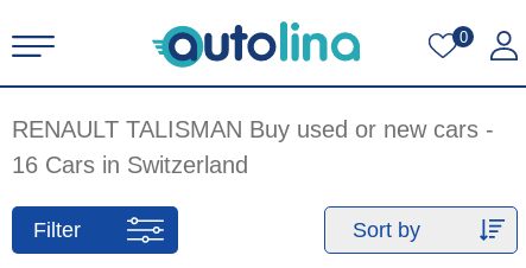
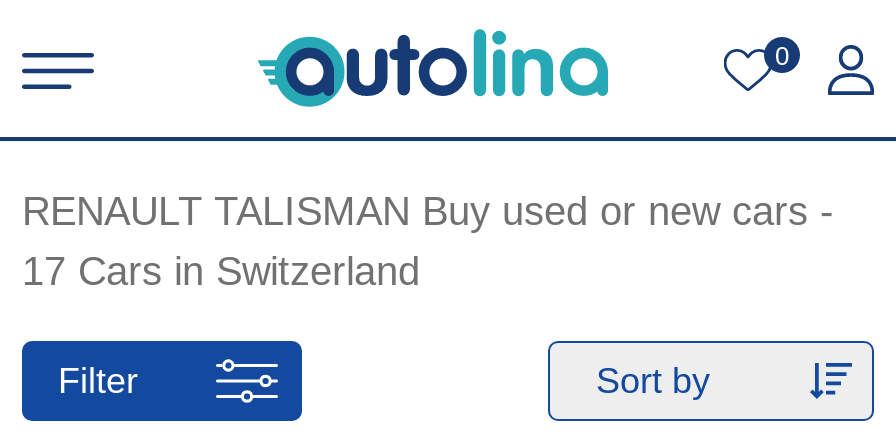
- 16 Cars in Switzerland
+ 17 Cars in Switzerland
